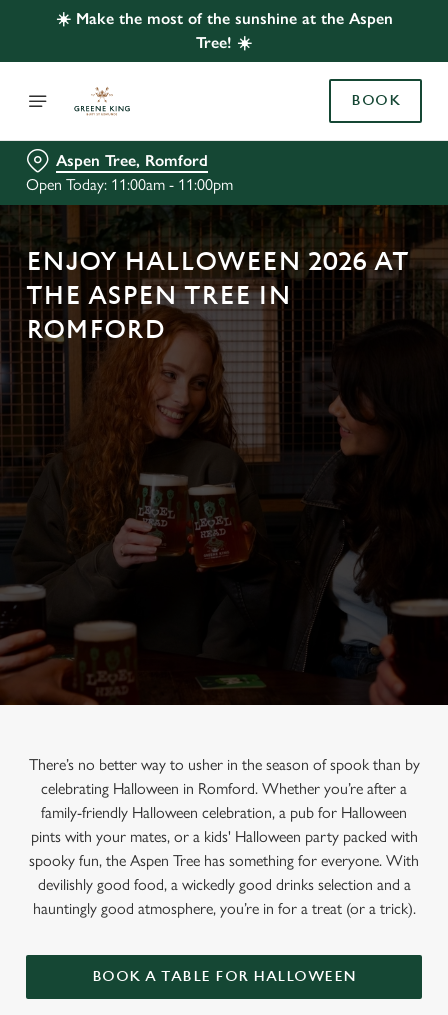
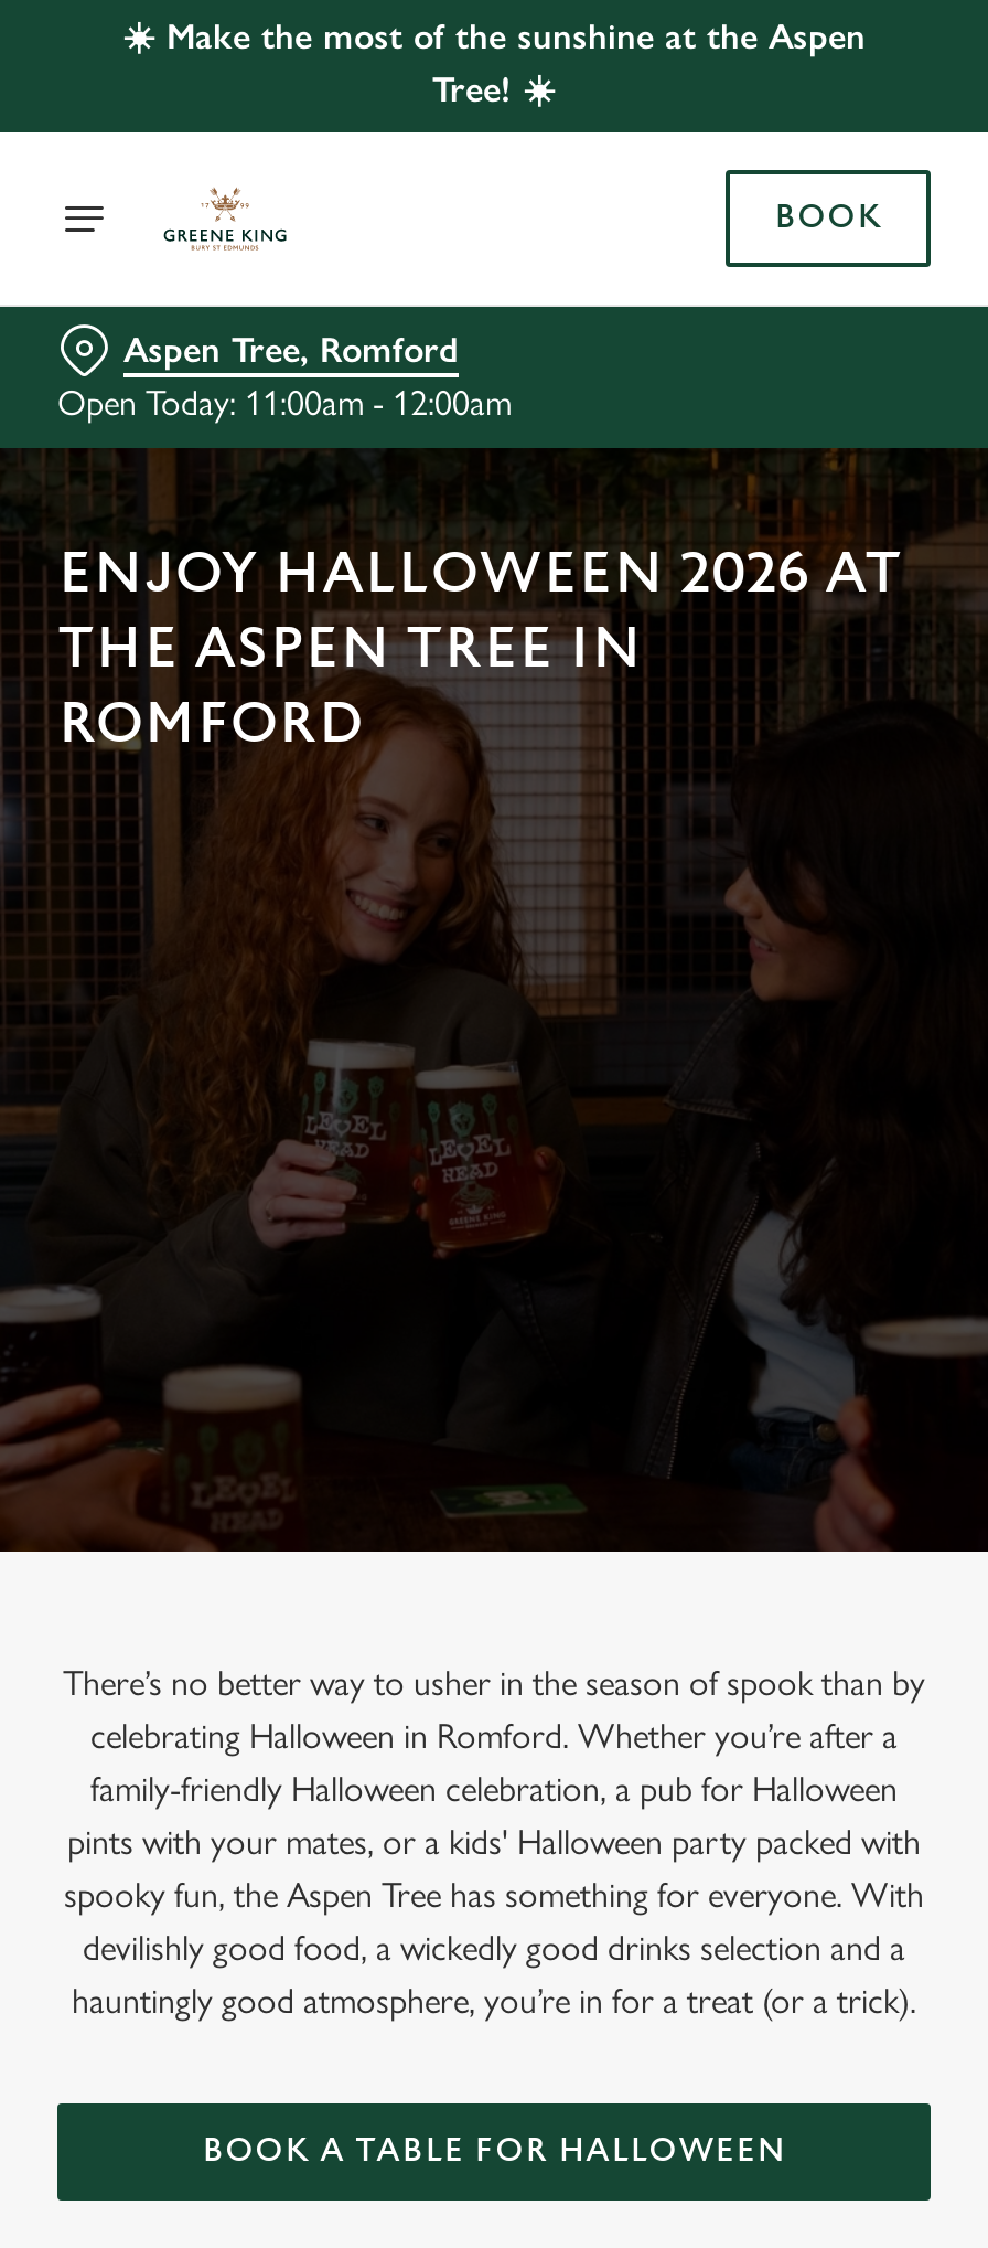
- Open Today: 11:00am - 11:00pm
+ Open Today: 11:00am - 12:00am
